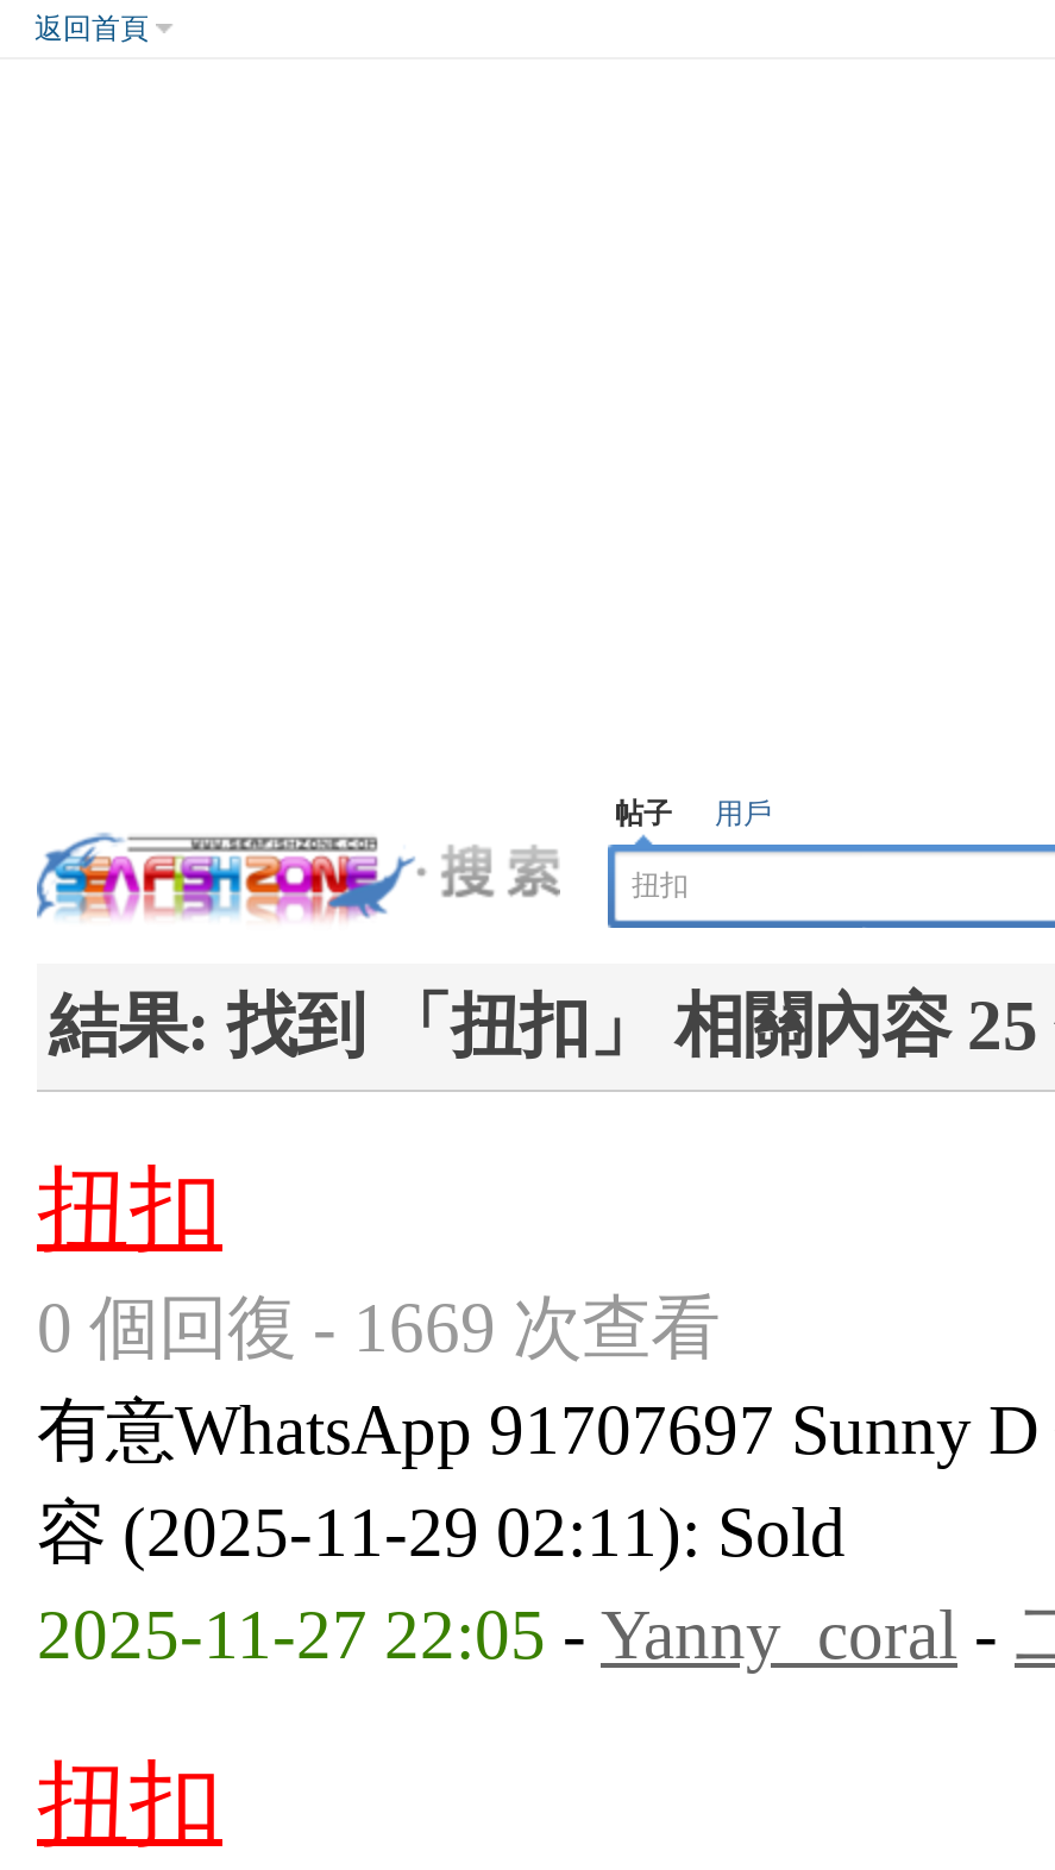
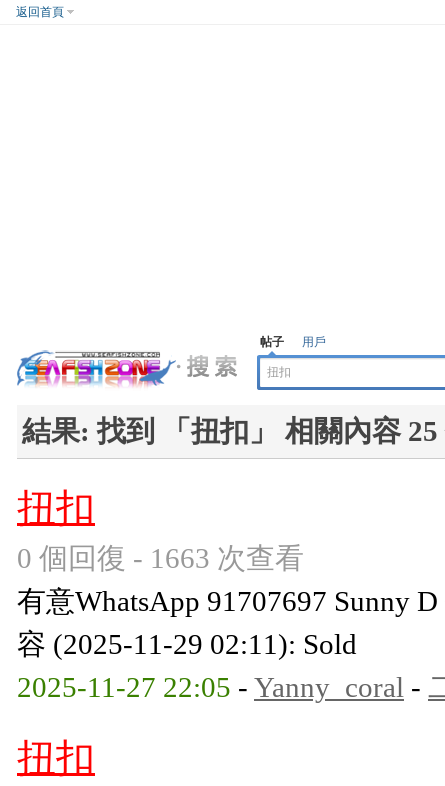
- 0 個回復 - 1669 次查看
+ 0 個回復 - 1663 次查看
